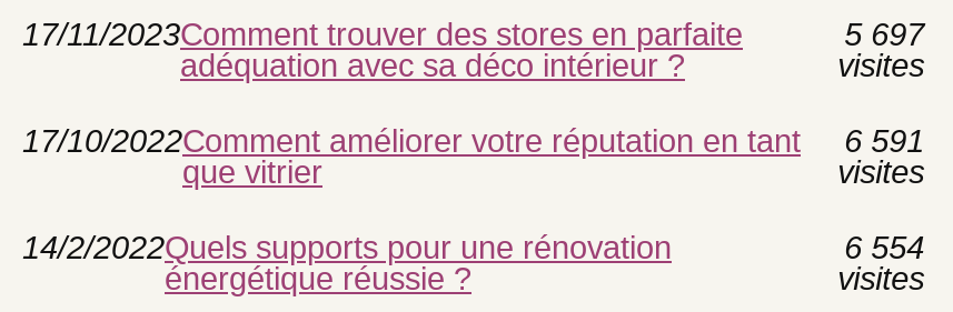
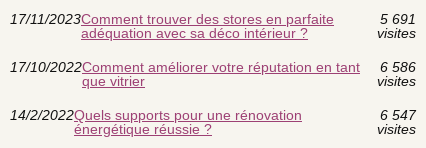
- 5 697
+ 5 691

- 17/10/2022Comment améliorer votre réputation en tant 6 591
+ 17/10/2022Comment améliorer votre réputation en tant 6 586

- 6 554
+ 6 547
